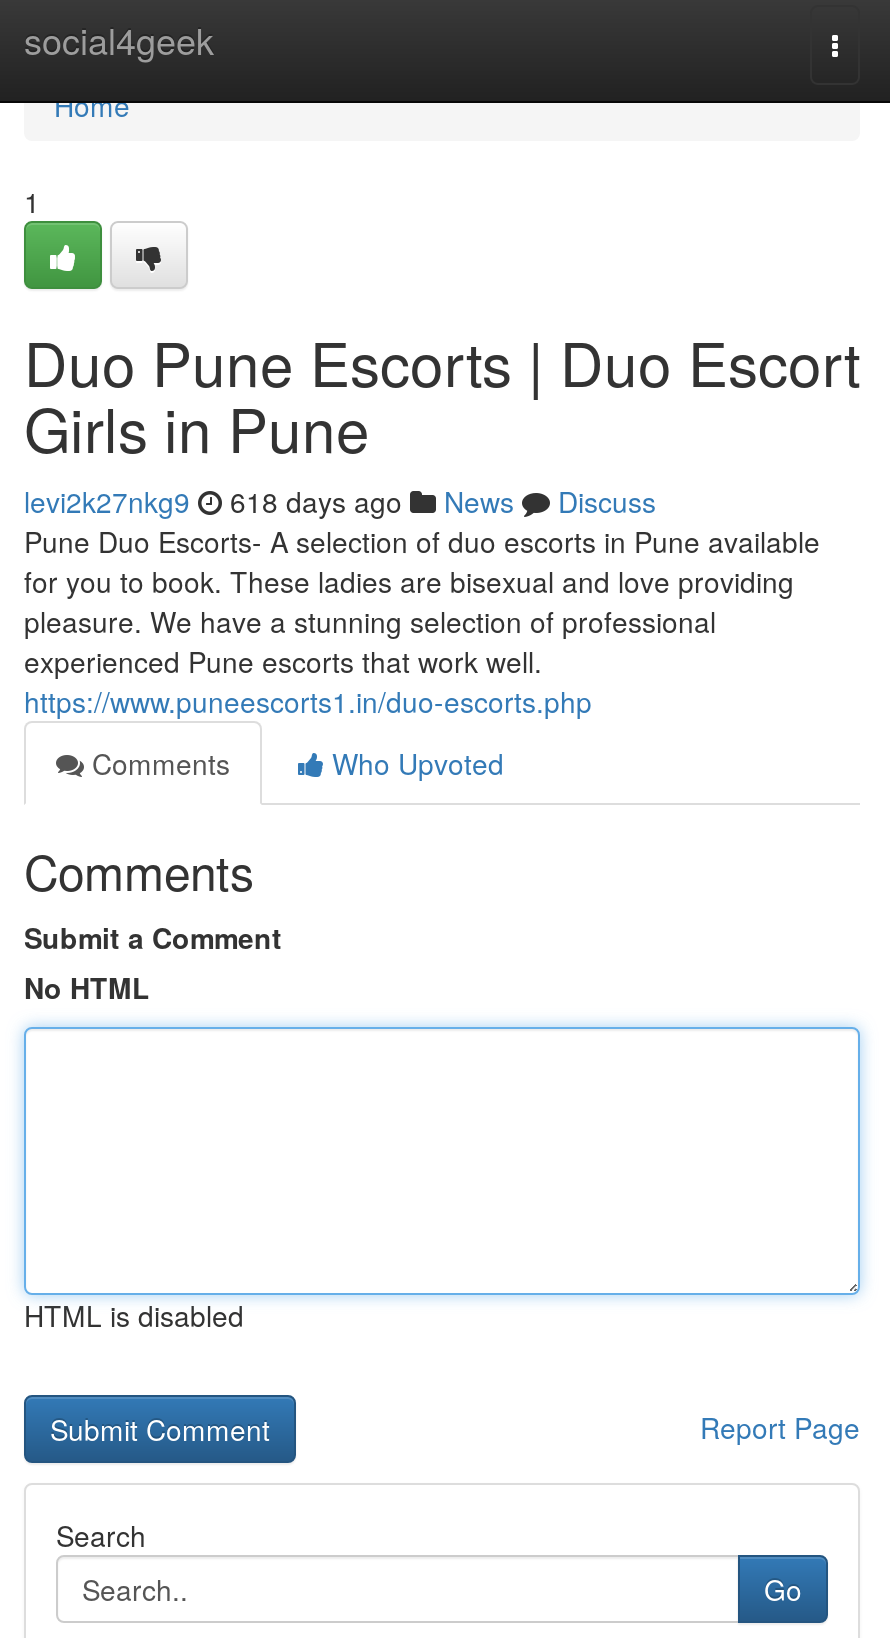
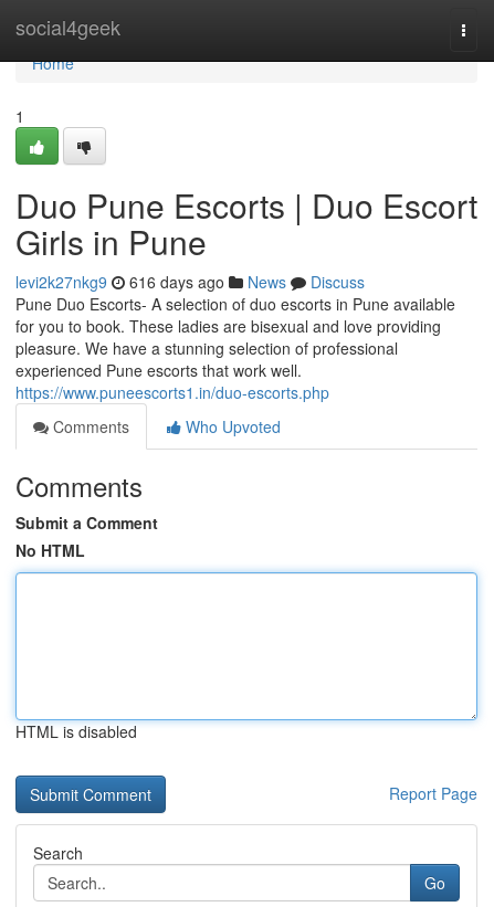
- levi2k27nkg9 618 days ago News Discuss
+ levi2k27nkg9 616 days ago News Discuss
